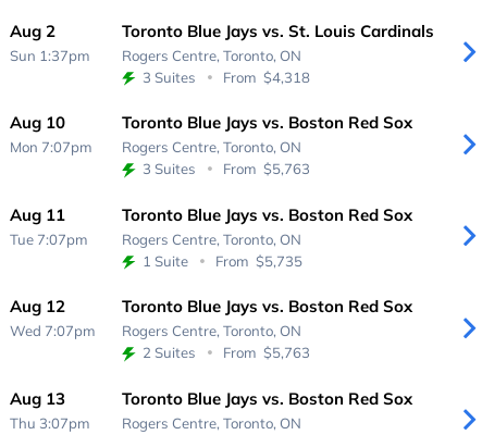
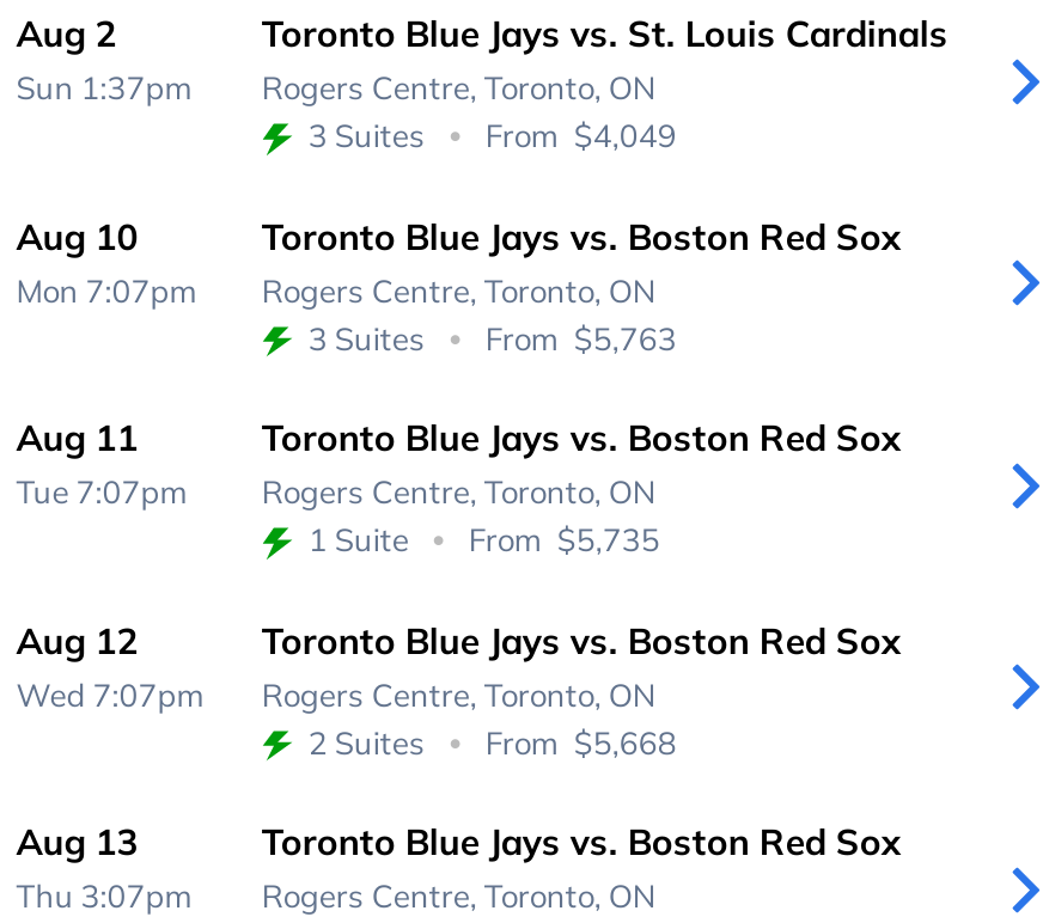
- 3 Suites From $4,318
+ 3 Suites From $4,049

- 2 Suites From $5,763
+ 2 Suites From $5,668
